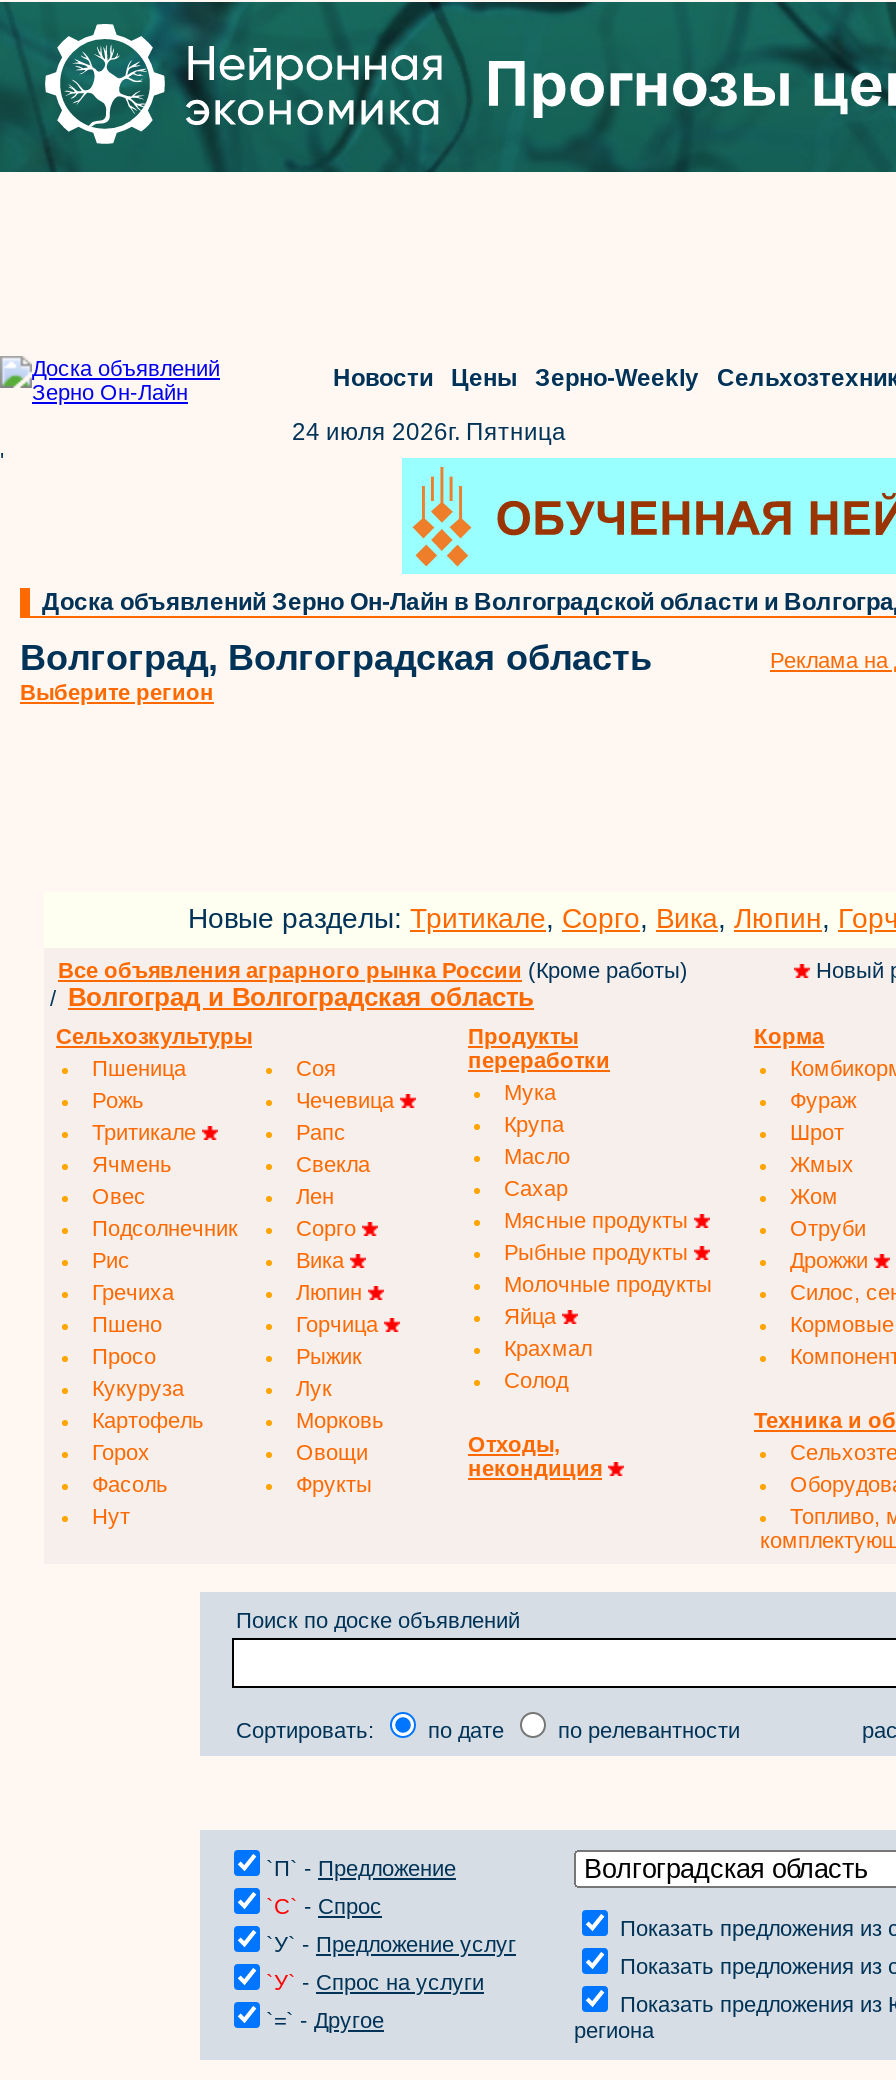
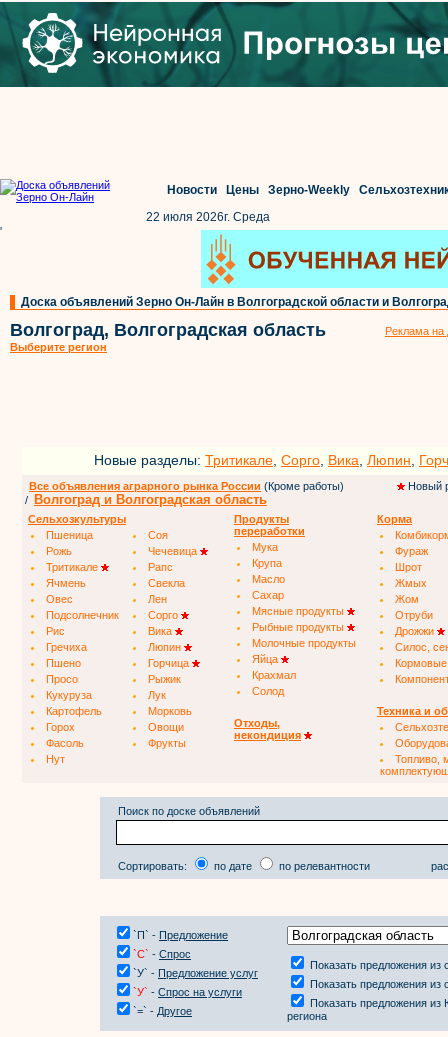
- 24 июля 2026г. Пятница
+ 22 июля 2026г. Среда
